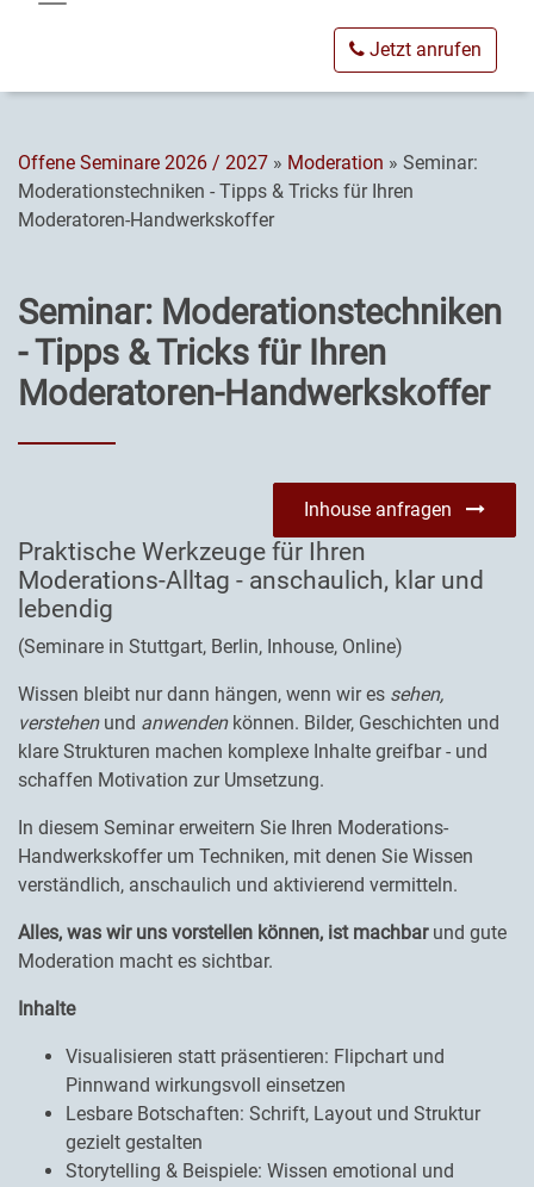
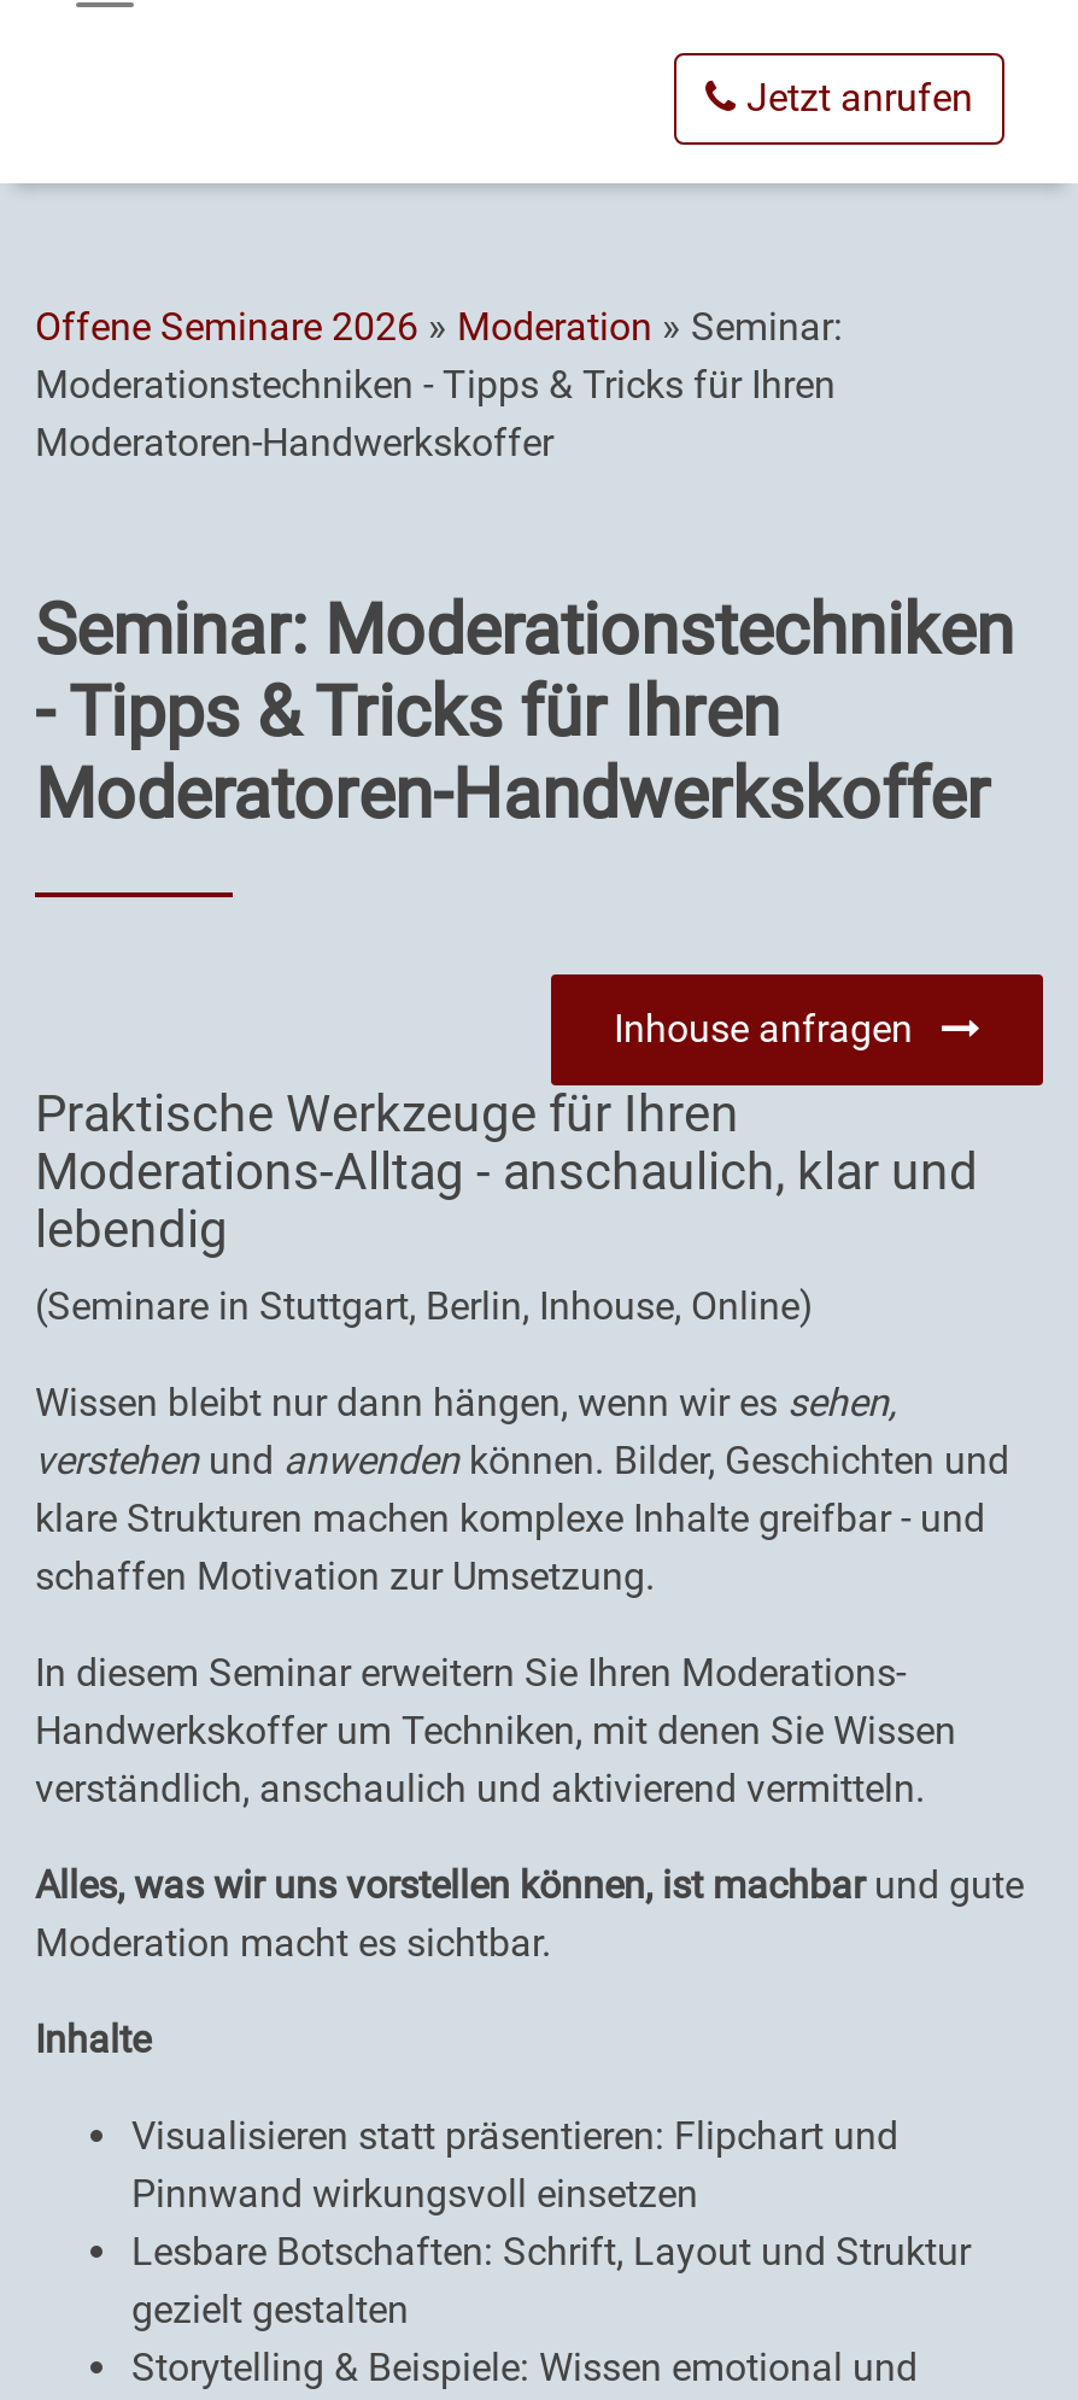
- Offene Seminare 2026 / 2027» Moderation» Seminar:
+ Offene Seminare 2026» Moderation» Seminar:
